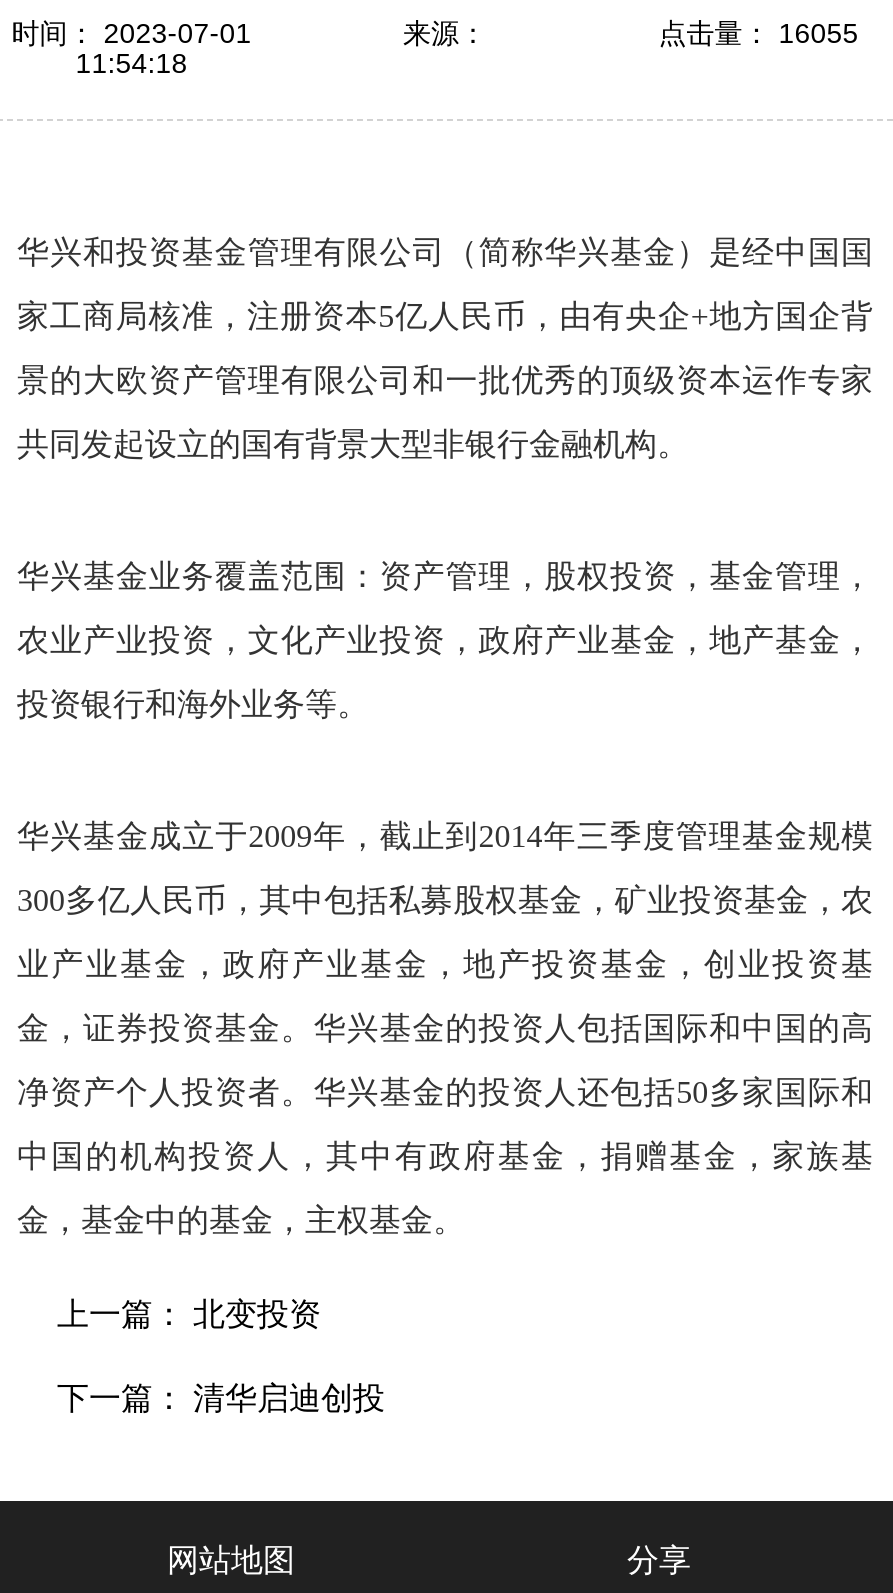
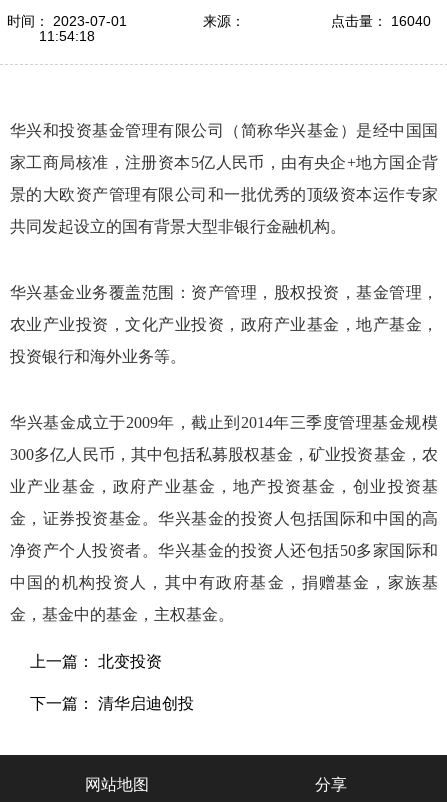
- 点击量： 16055
+ 点击量： 16040
